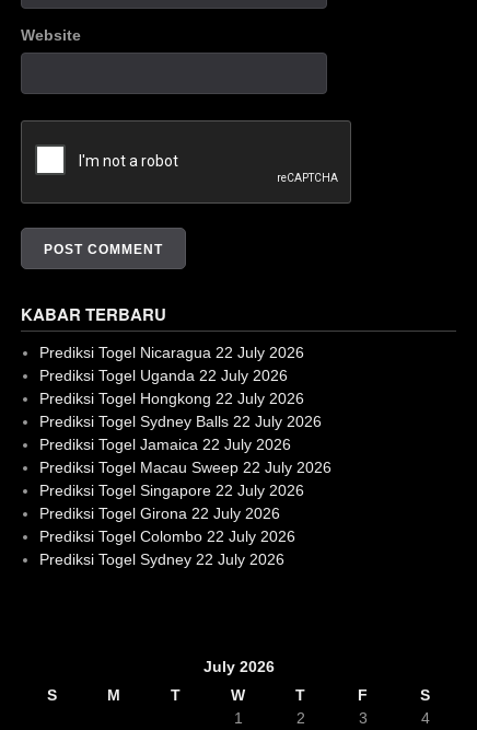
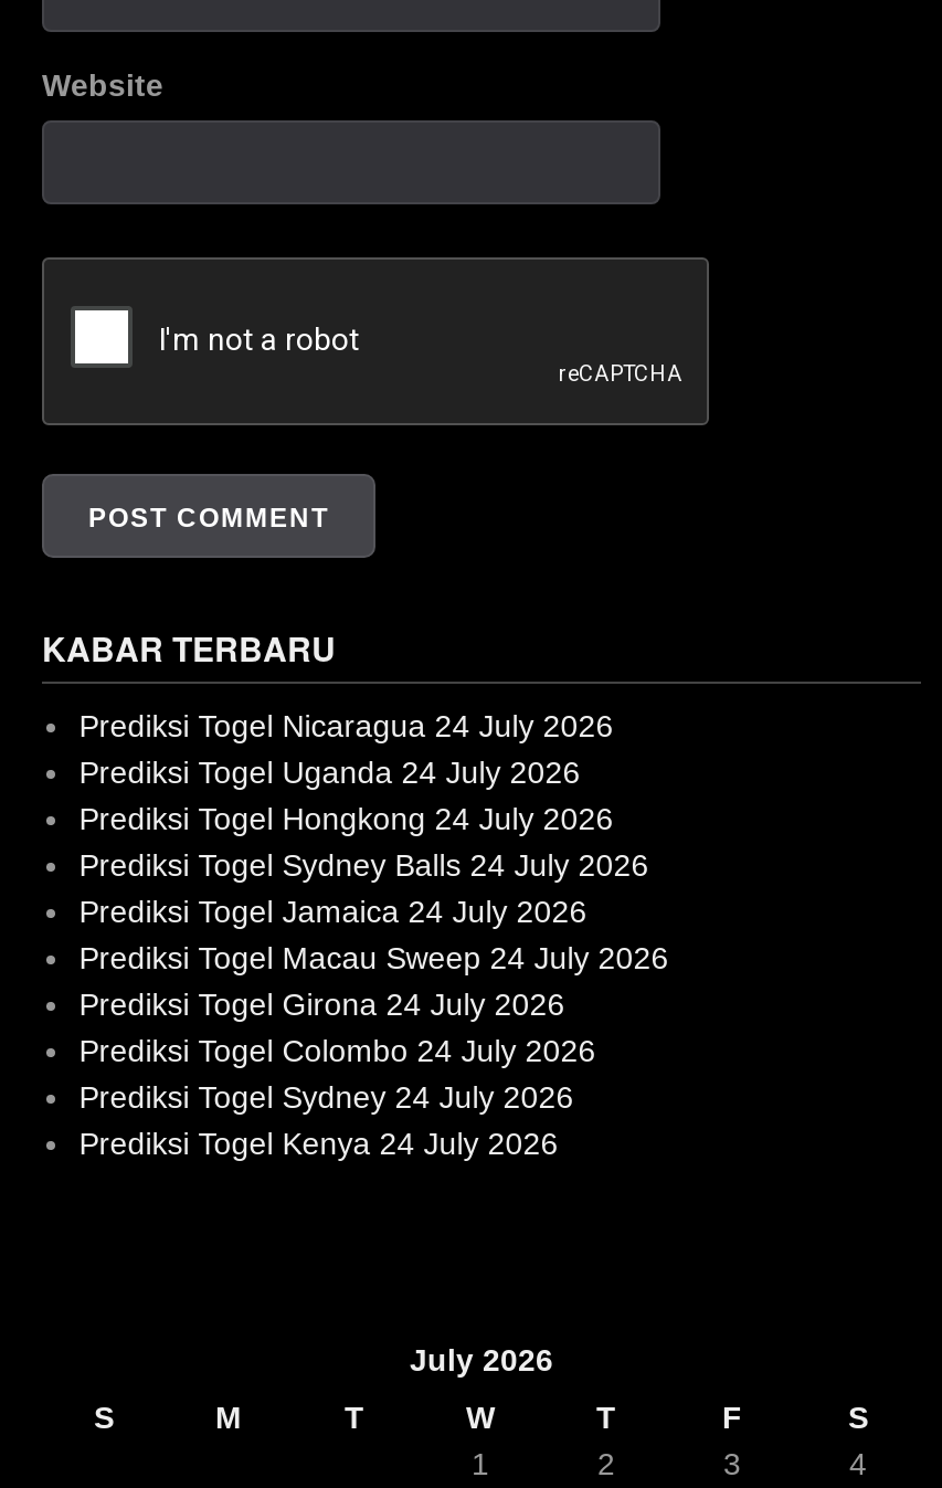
- Prediksi Togel Nicaragua 22 July 2026
+ Prediksi Togel Nicaragua 24 July 2026

- Prediksi Togel Uganda 22 July 2026
+ Prediksi Togel Uganda 24 July 2026

- Prediksi Togel Hongkong 22 July 2026
+ Prediksi Togel Hongkong 24 July 2026

- Prediksi Togel Sydney Balls 22 July 2026
+ Prediksi Togel Sydney Balls 24 July 2026

- Prediksi Togel Jamaica 22 July 2026
+ Prediksi Togel Jamaica 24 July 2026

- Prediksi Togel Macau Sweep 22 July 2026
+ Prediksi Togel Macau Sweep 24 July 2026

- Prediksi Togel Singapore 22 July 2026
+ Prediksi Togel Girona 24 July 2026

- Prediksi Togel Girona 22 July 2026
+ Prediksi Togel Colombo 24 July 2026

- Prediksi Togel Colombo 22 July 2026
+ Prediksi Togel Sydney 24 July 2026

- Prediksi Togel Sydney 22 July 2026
+ Prediksi Togel Kenya 24 July 2026
